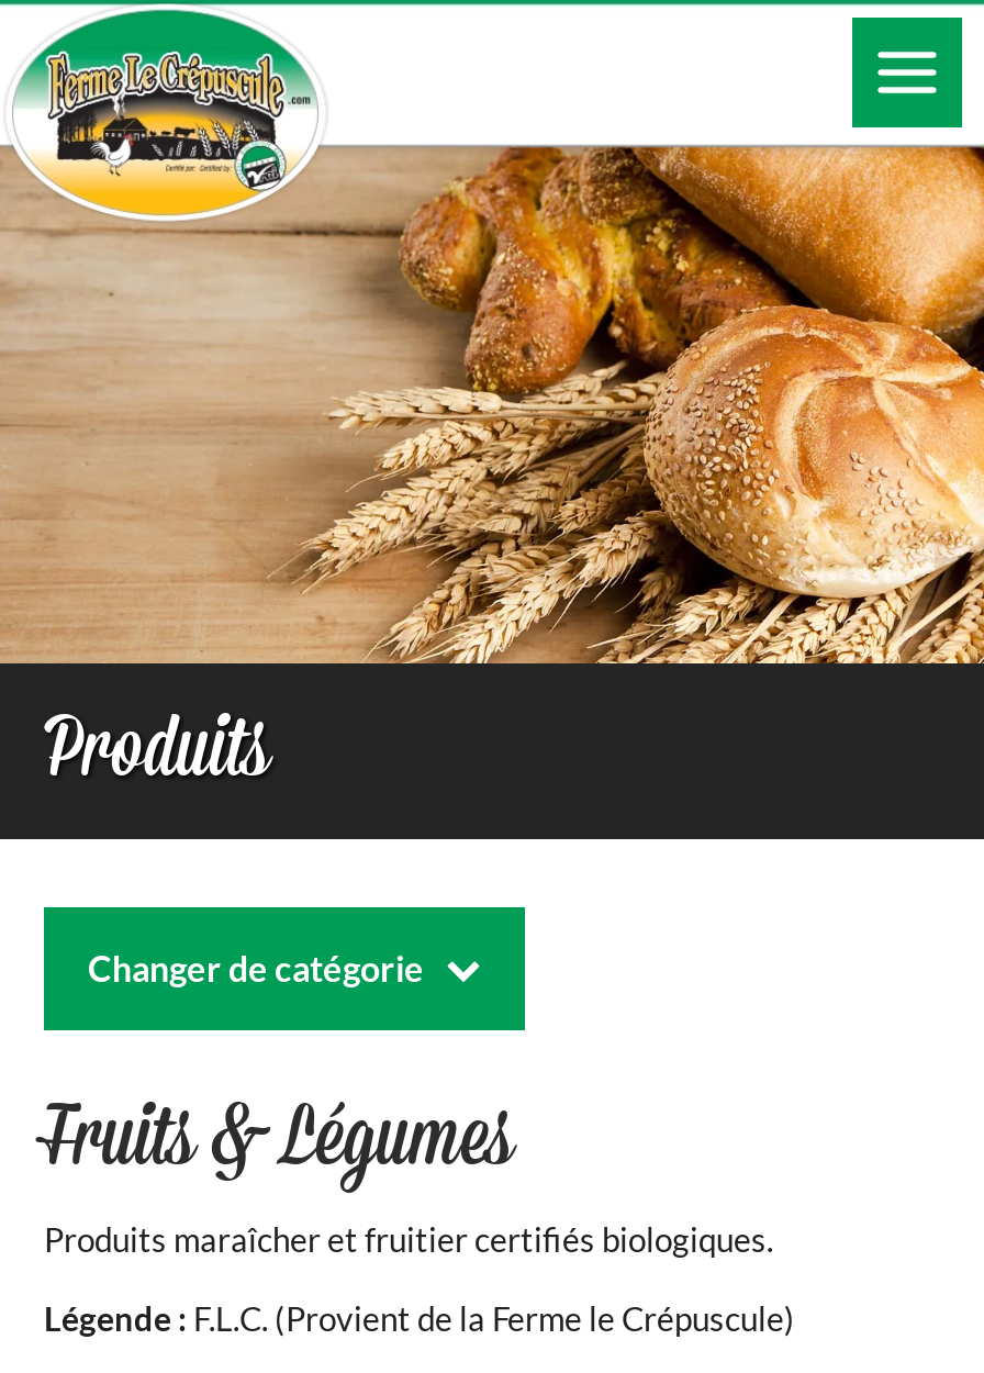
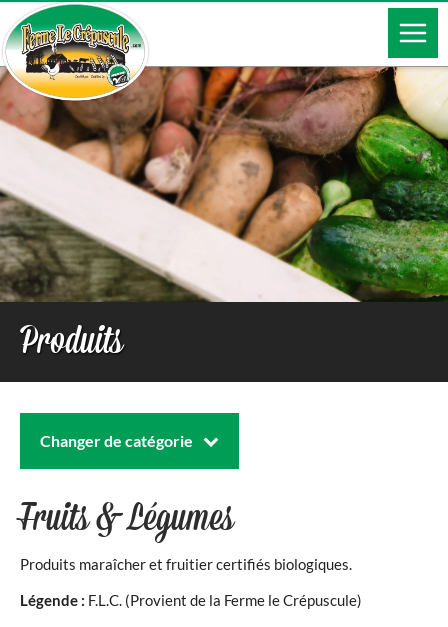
- [image]
+ [image]
